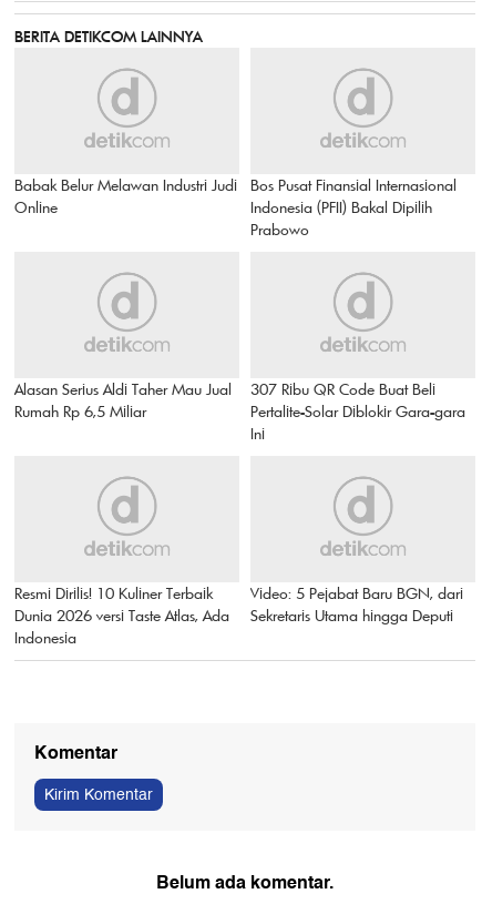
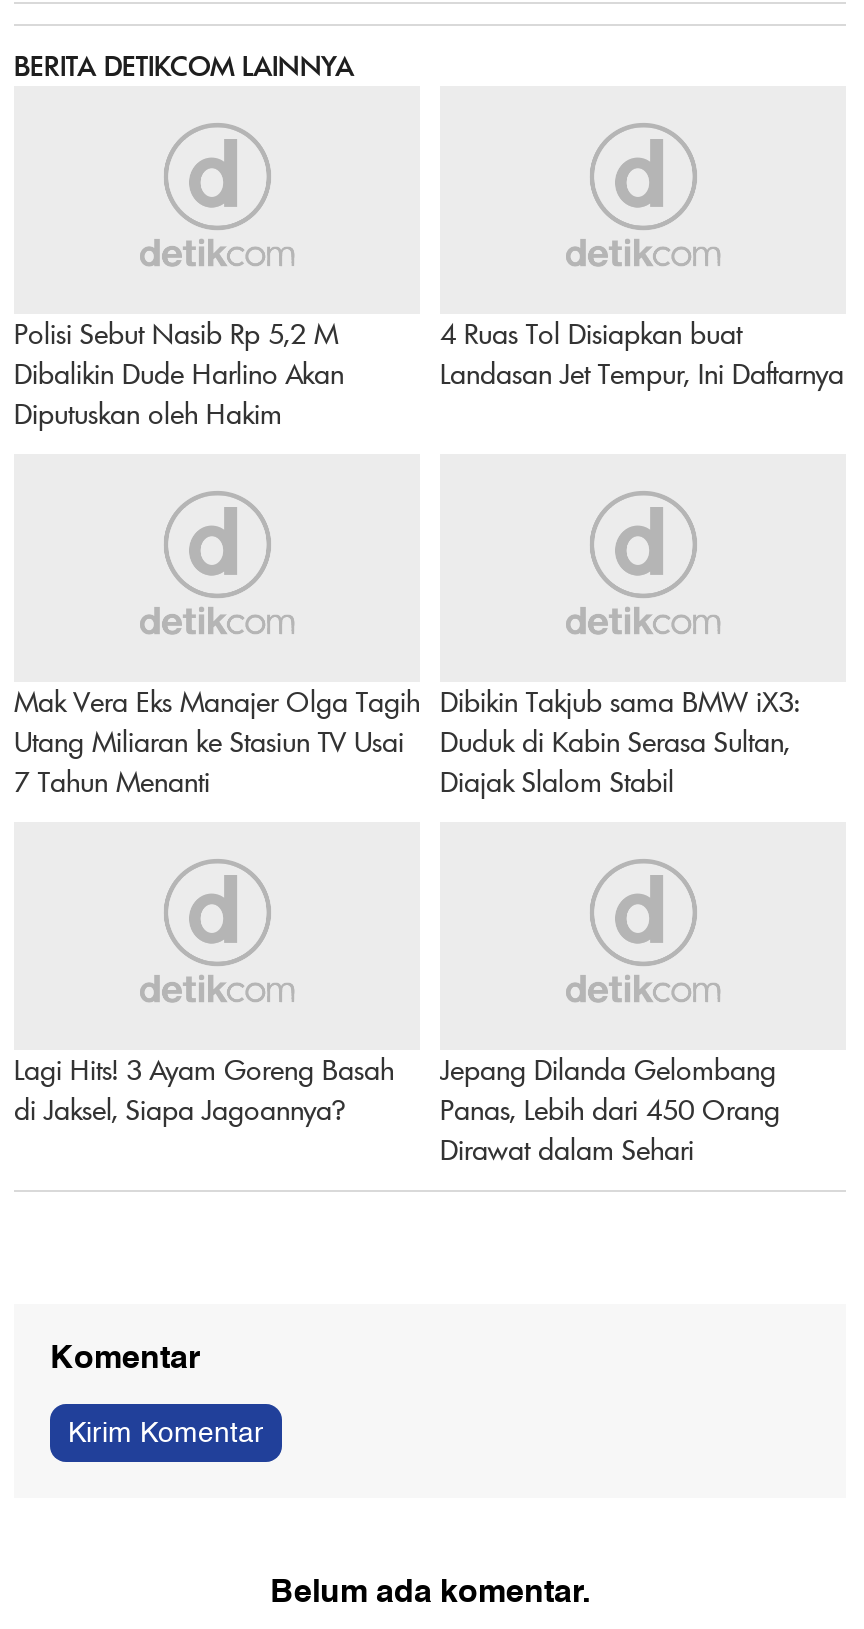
- Babak Belur Melawan Industri Judi
- Online
+ Polisi Sebut Nasib Rp 5,2 M
+ Dibalikin Dude Harlino Akan
+ Diputuskan oleh Hakim

- Bos Pusat Finansial Internasional
- Indonesia (PFII) Bakal Dipilih
- Prabowo
+ 4 Ruas Tol Disiapkan buat
+ Landasan Jet Tempur, Ini Daftarnya

- Alasan Serius Aldi Taher Mau Jual
- Rumah Rp 6,5 Miliar
+ Mak Vera Eks Manajer Olga Tagih
+ Utang Miliaran ke Stasiun TV Usai
+ 7 Tahun Menanti

- 307 Ribu QR Code Buat Beli
- Pertalite-Solar Diblokir Gara-gara
- Ini
+ Dibikin Takjub sama BMW iX3:
+ Duduk di Kabin Serasa Sultan,
+ Diajak Slalom Stabil

- Resmi Dirilis! 10 Kuliner Terbaik
- Dunia 2026 versi Taste Atlas, Ada
- Indonesia
+ Lagi Hits! 3 Ayam Goreng Basah
+ di Jaksel, Siapa Jagoannya?

- Video: 5 Pejabat Baru BGN, dari
- Sekretaris Utama hingga Deputi
+ Jepang Dilanda Gelombang
+ Panas, Lebih dari 450 Orang
+ Dirawat dalam Sehari
